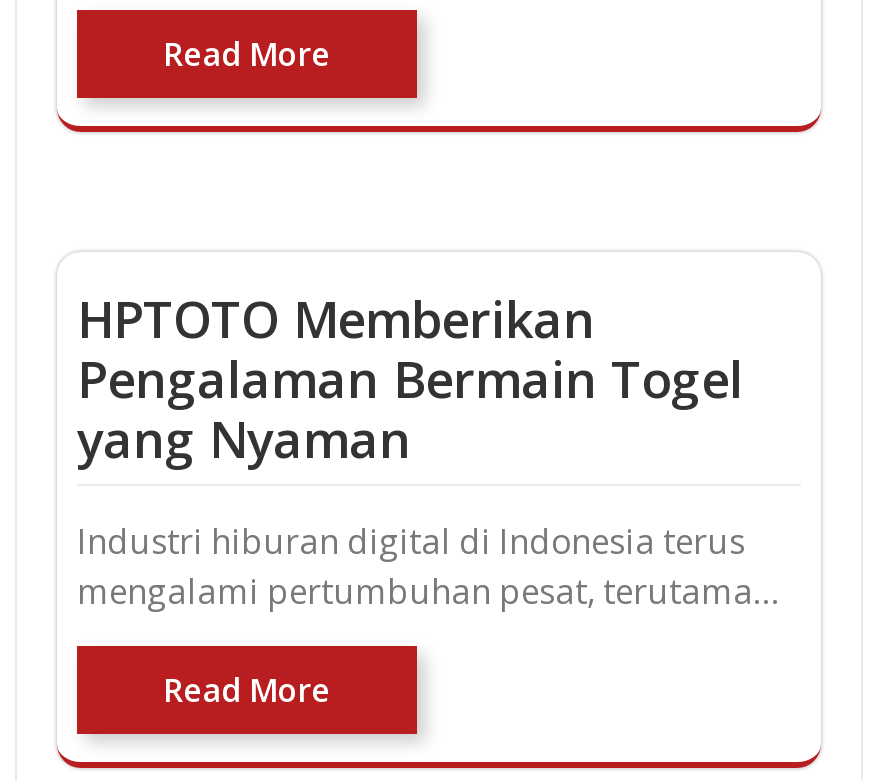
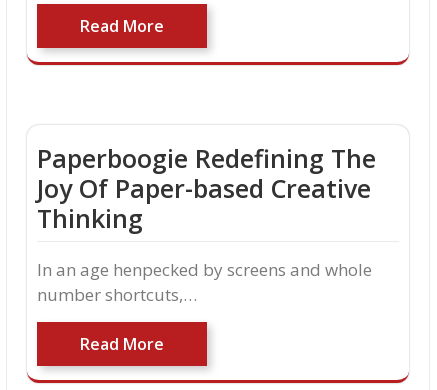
- HPTOTO Memberikan
- Pengalaman Bermain Togel
- yang Nyaman
+ Paperboogie Redefining The
+ Joy Of Paper-based Creative
+ Thinking

- Industri hiburan digital di Indonesia terus
- mengalami pertumbuhan pesat, terutama…
+ In an age henpecked by screens and whole
+ number shortcuts,…
